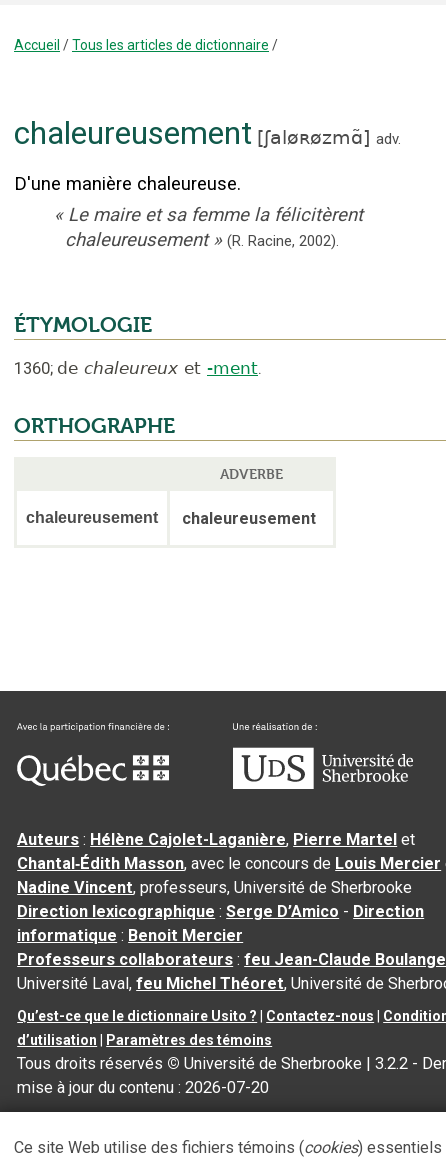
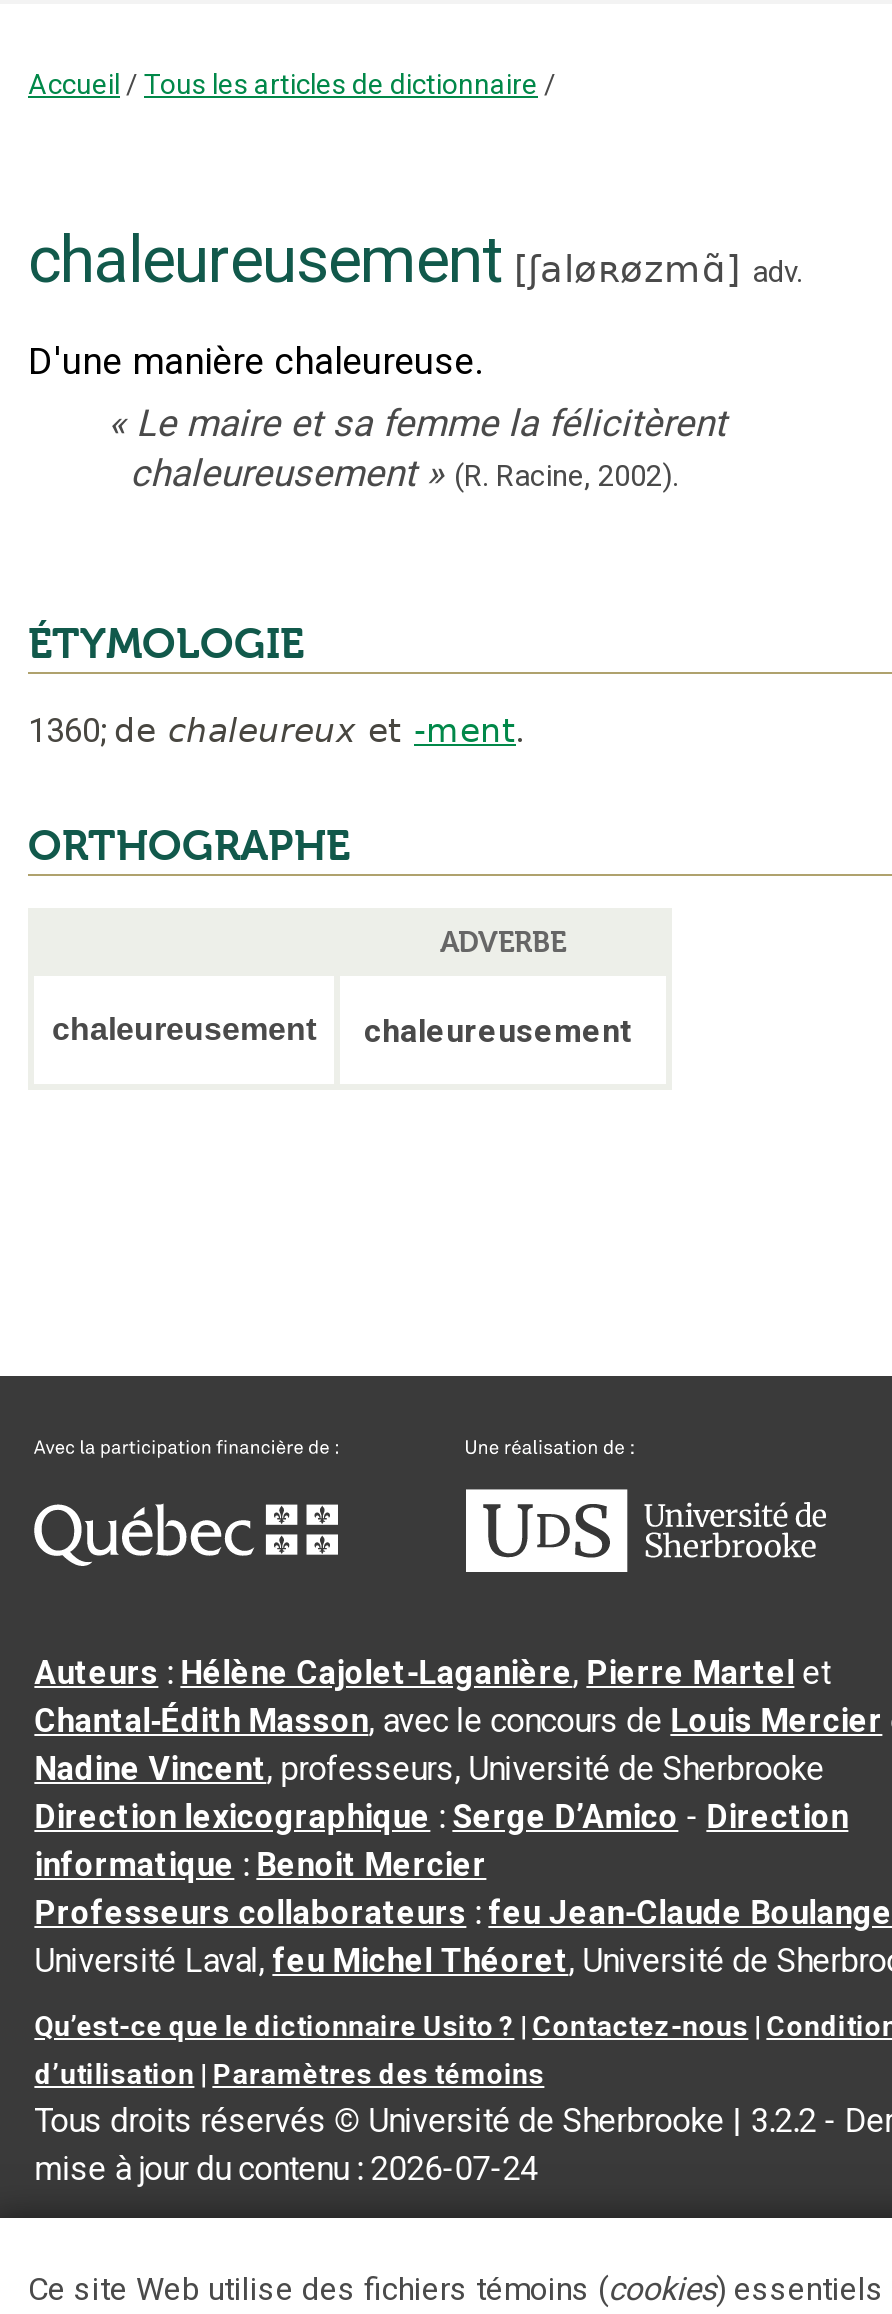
- mise à jour du contenu : 2026-07-20
+ mise à jour du contenu : 2026-07-24
